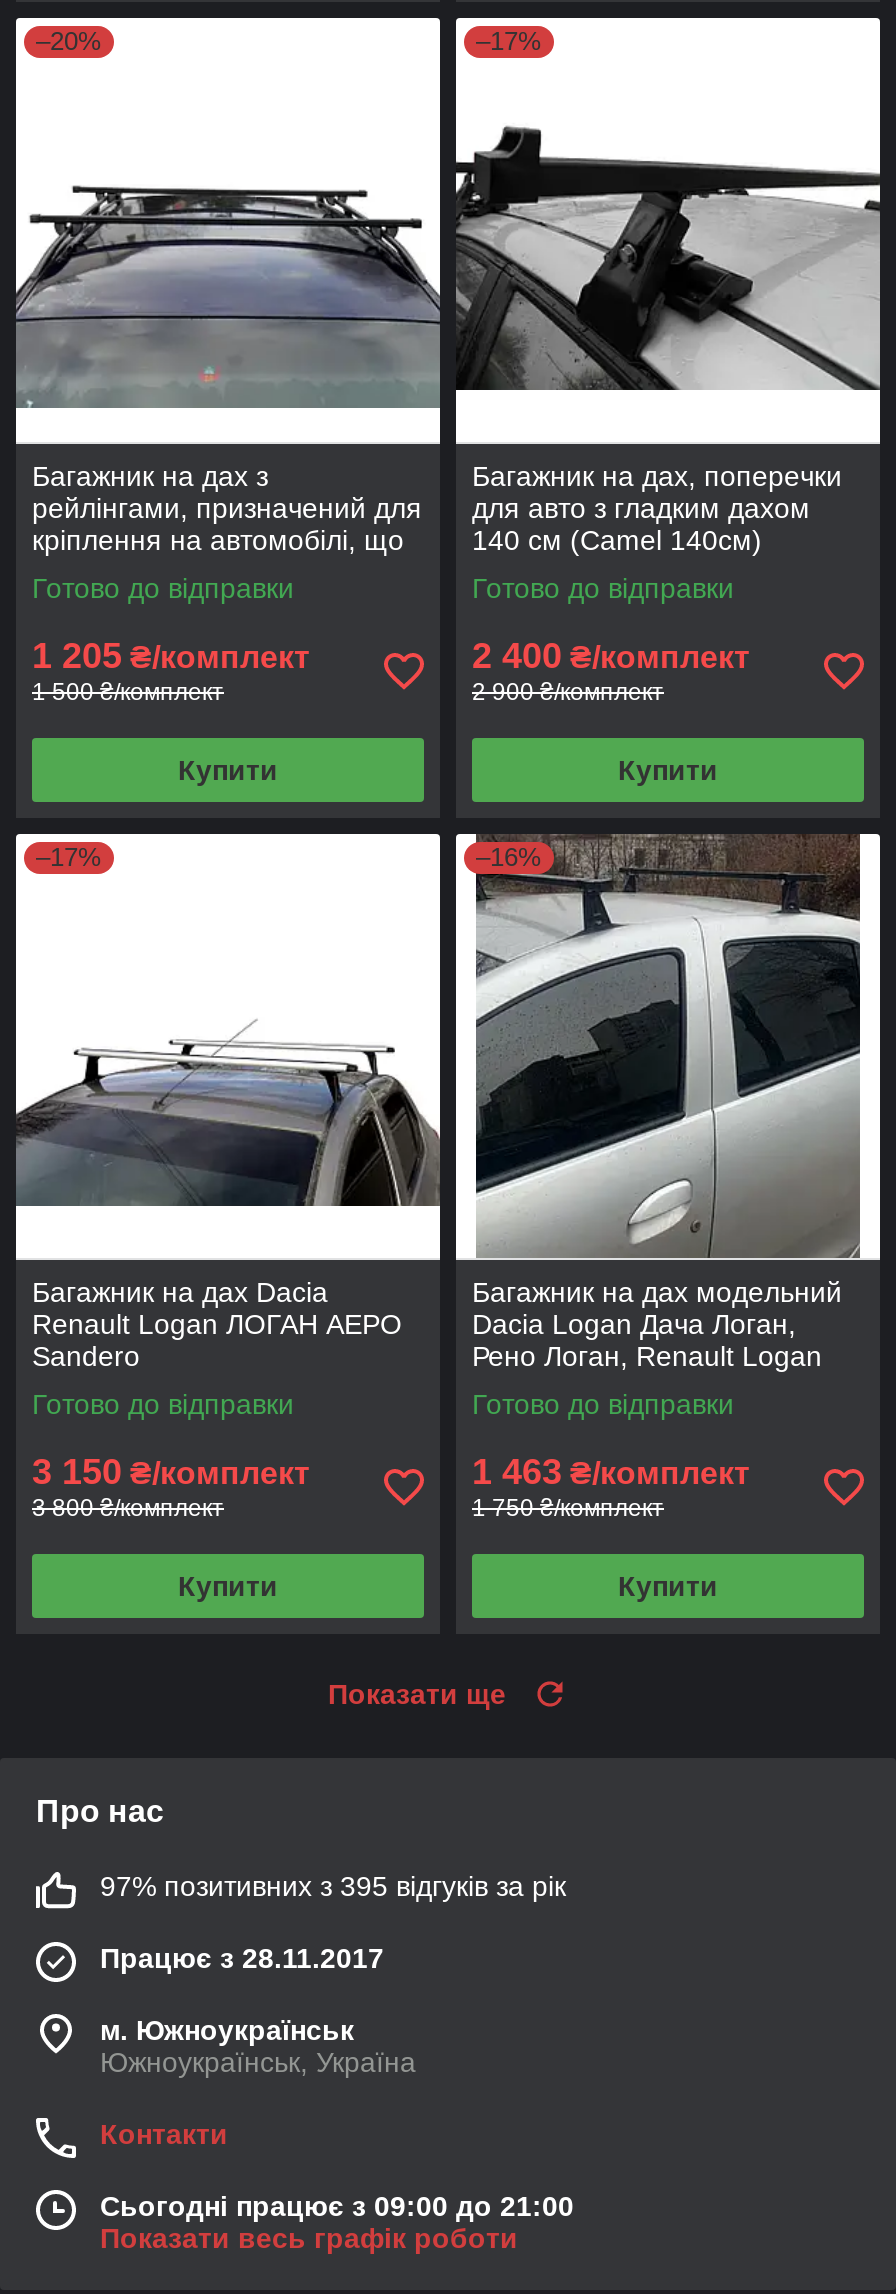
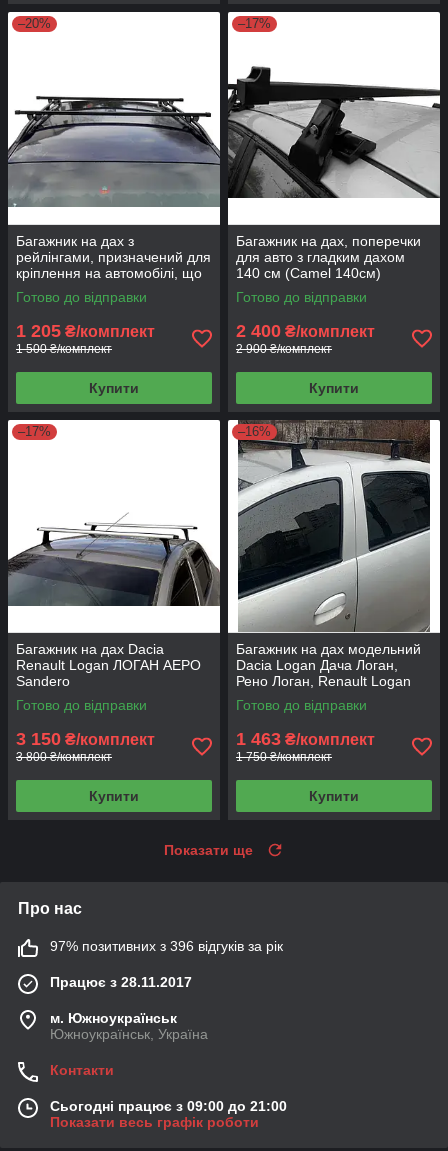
- 97% позитивних з 395 відгуків за рік
+ 97% позитивних з 396 відгуків за рік
